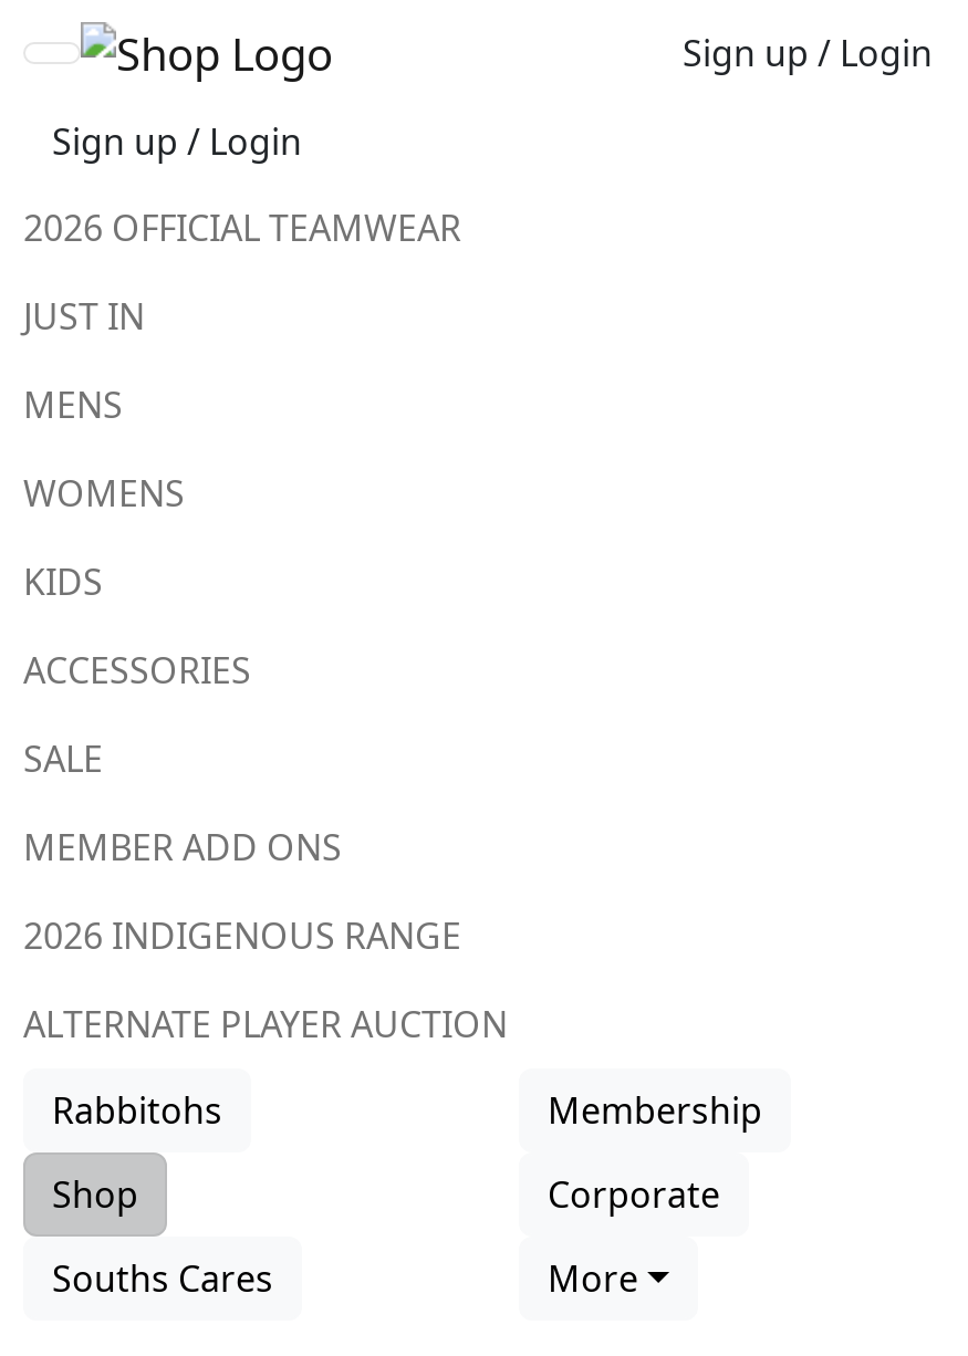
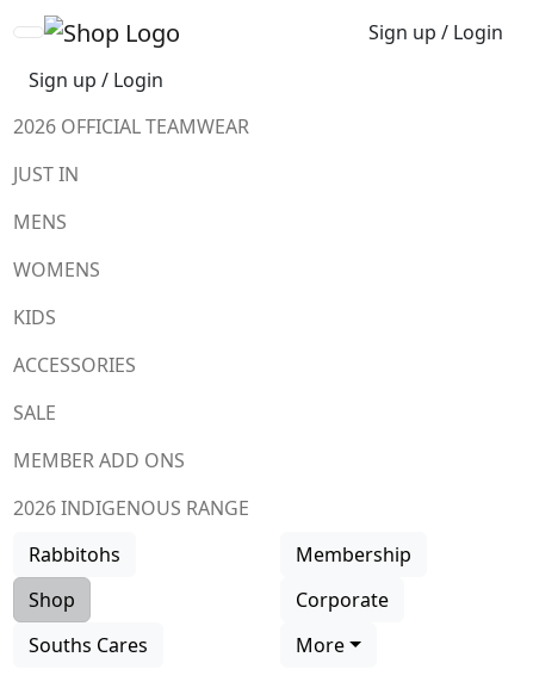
- ALTERNATE PLAYER AUCTION
